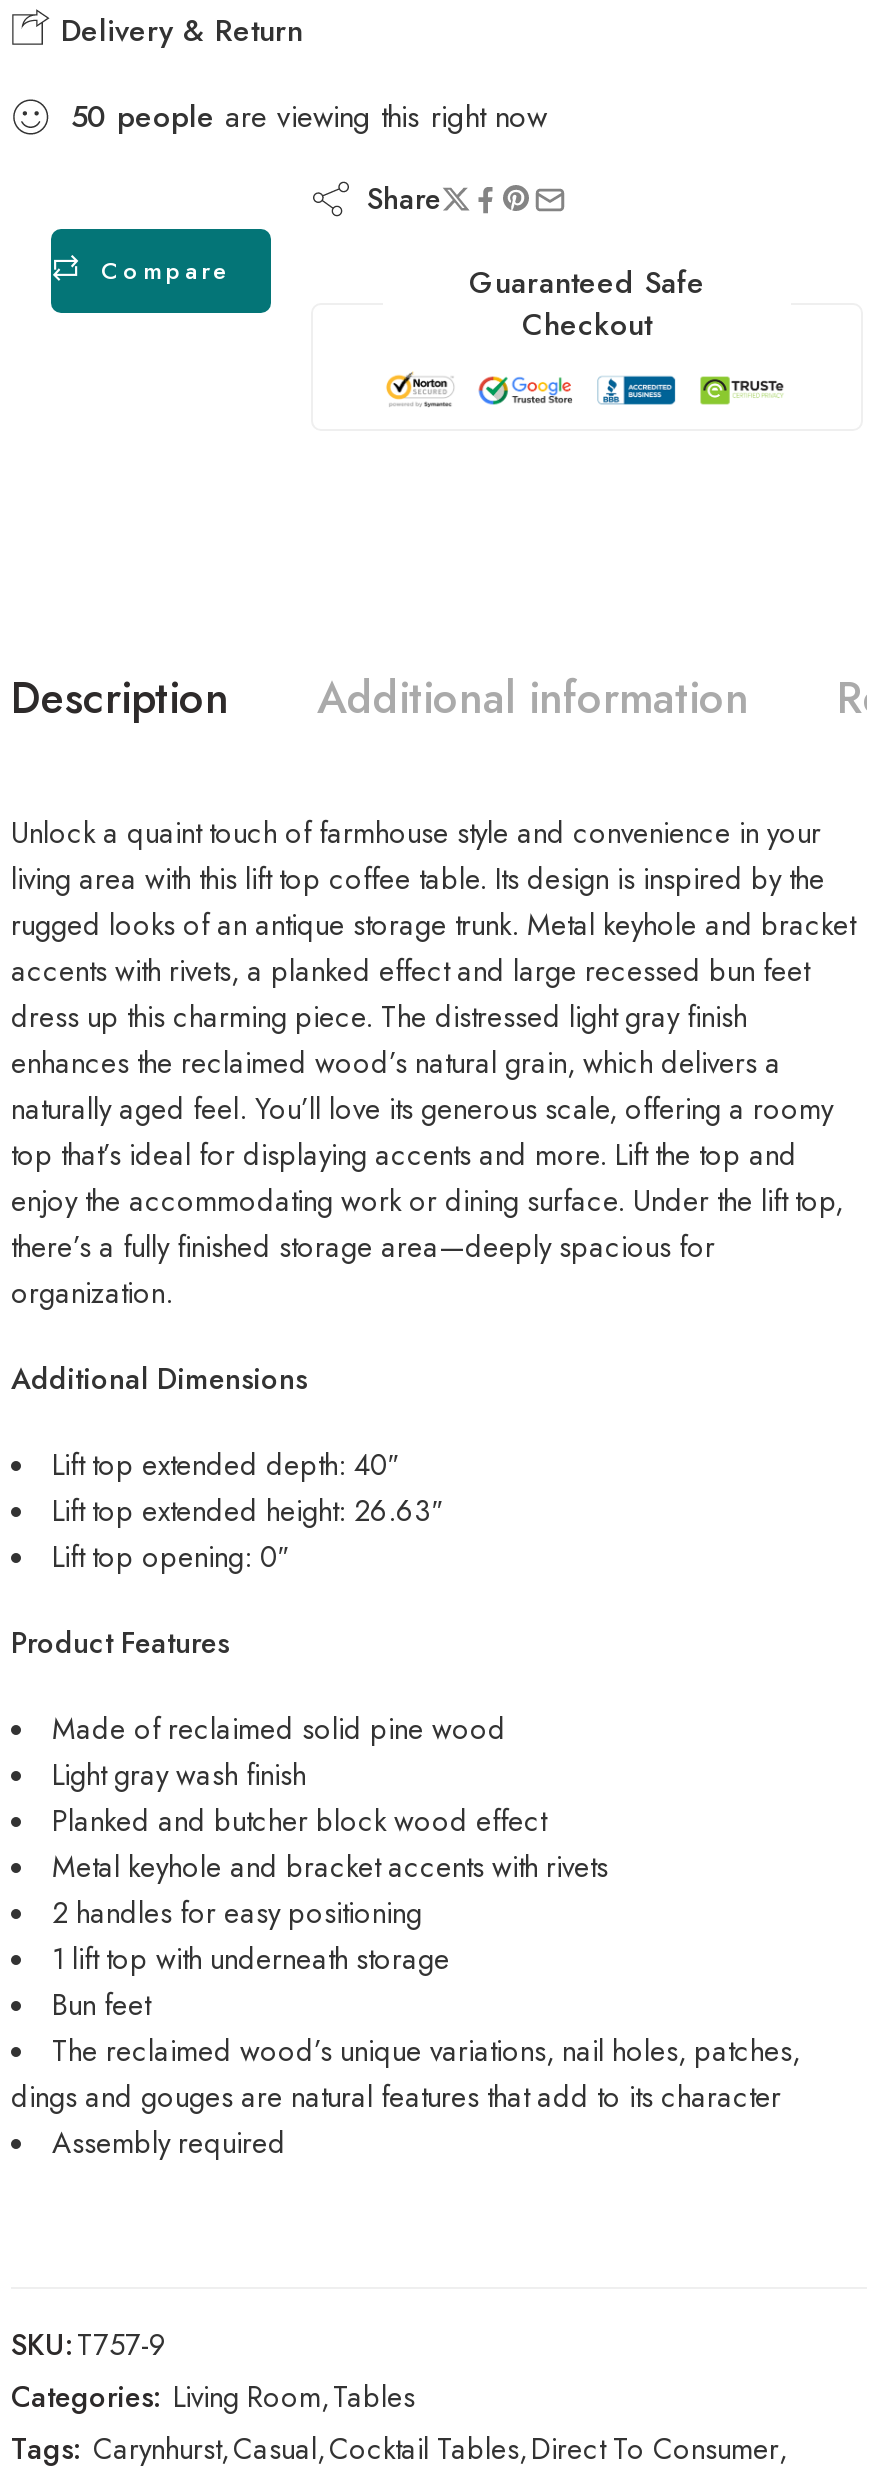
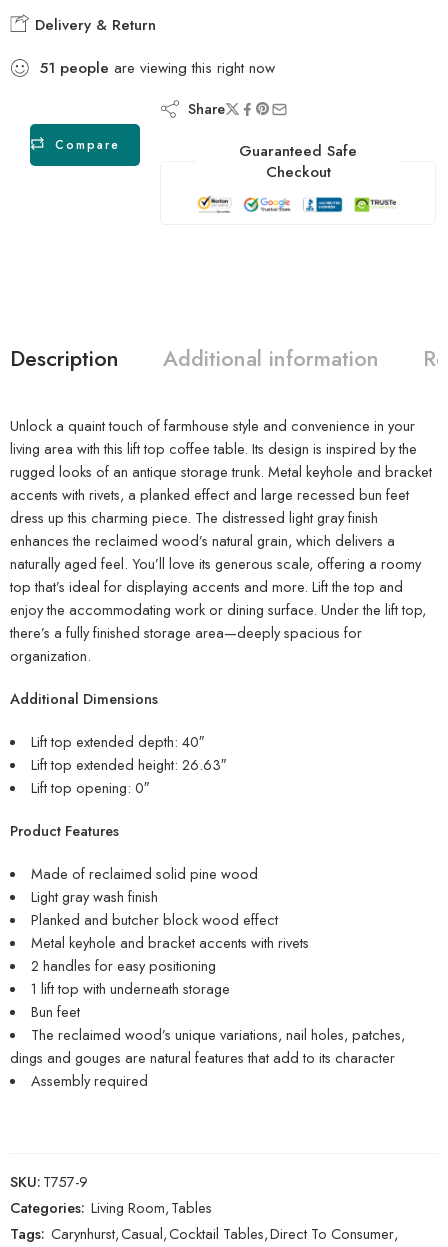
- 50 people are viewing this right now
+ 51 people are viewing this right now
